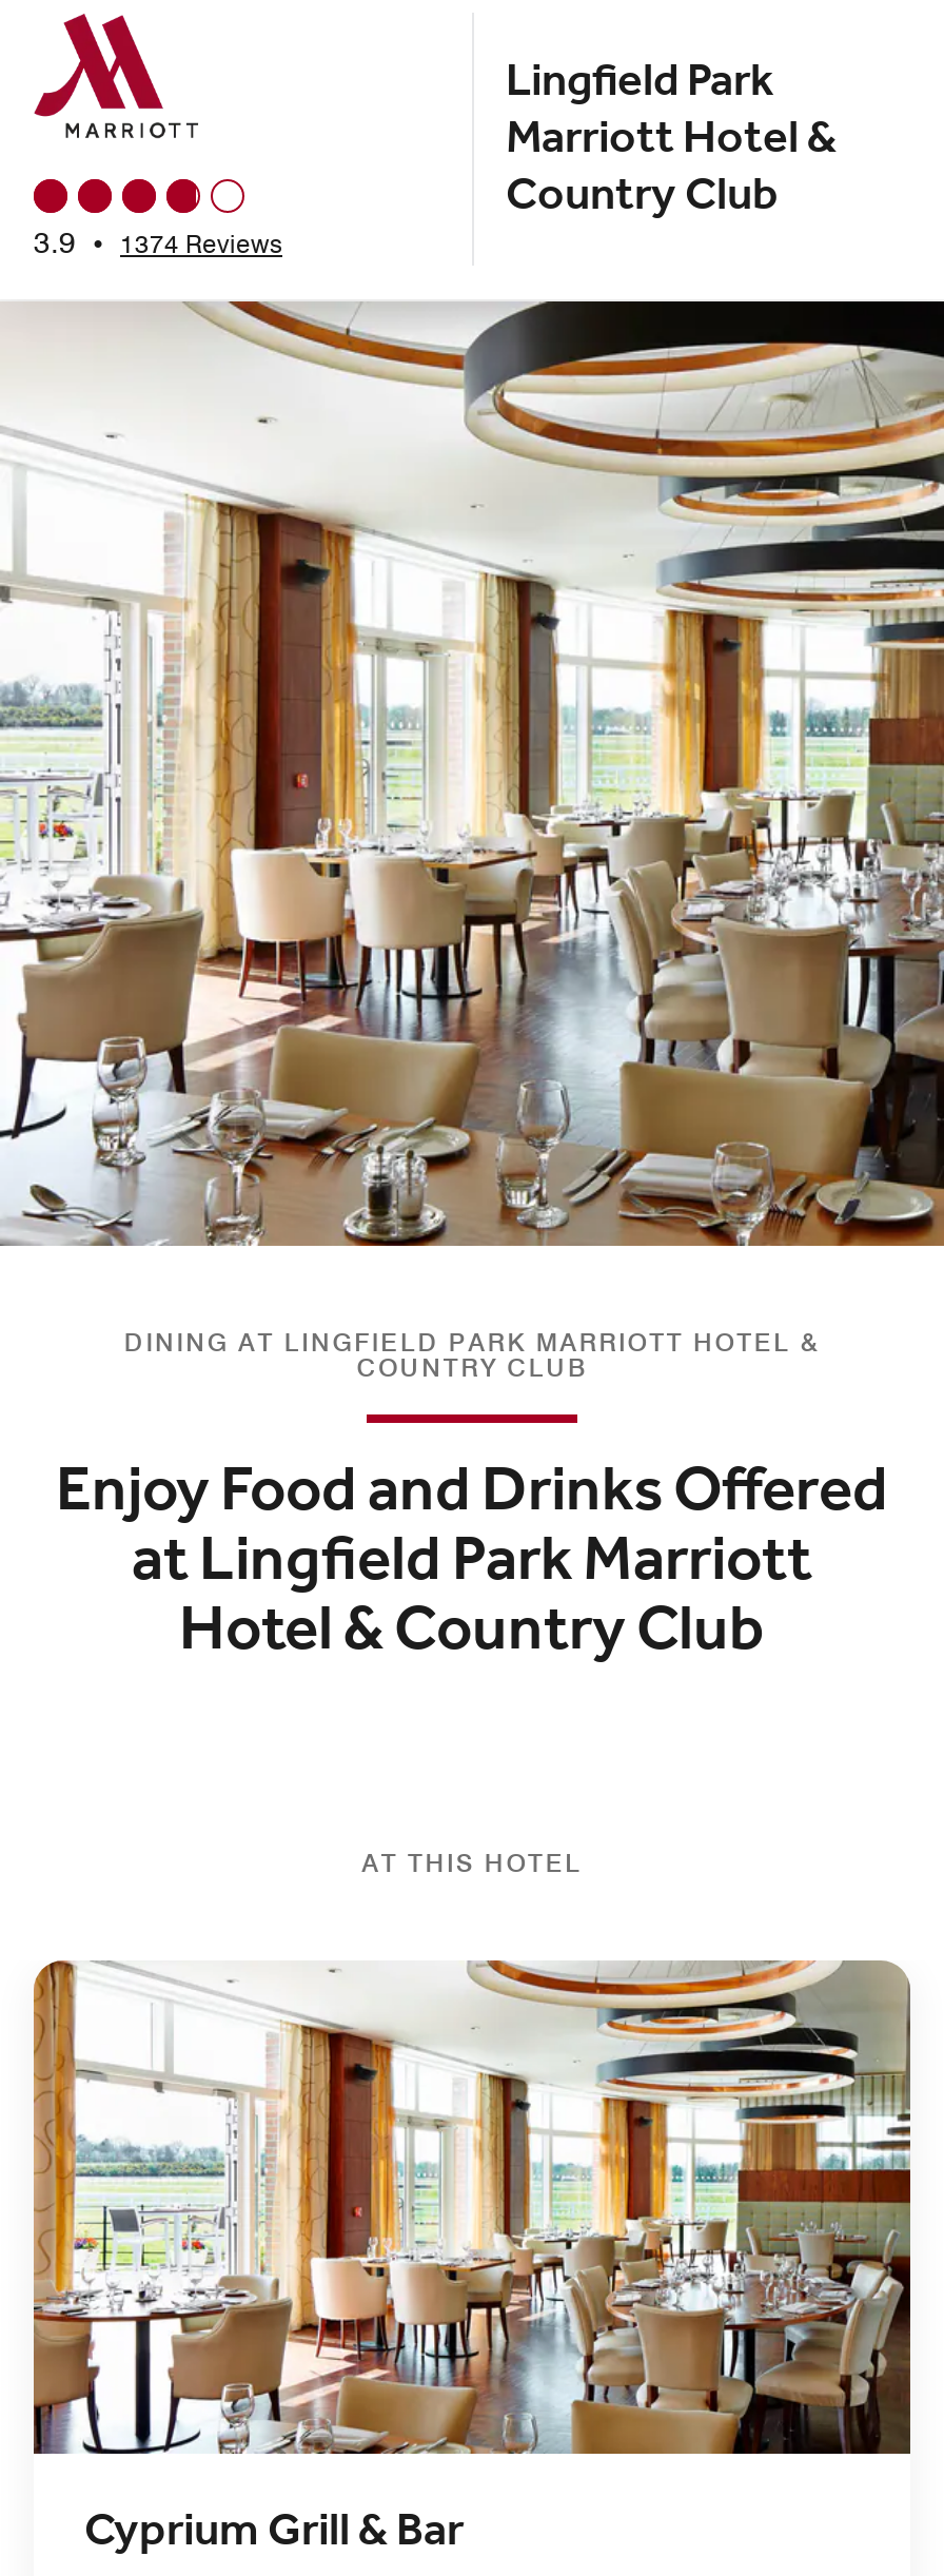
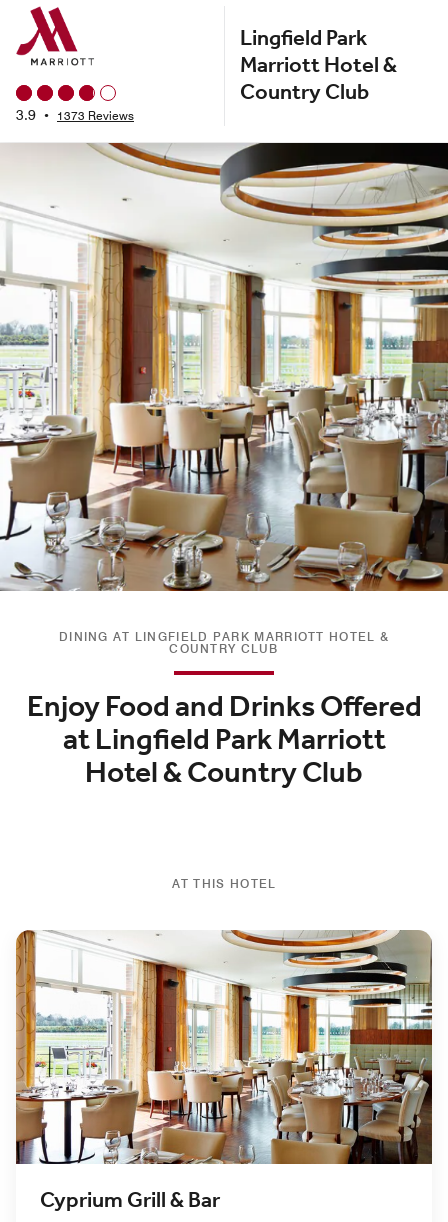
- 3.9 • 1374 Reviews
+ 3.9 • 1373 Reviews
